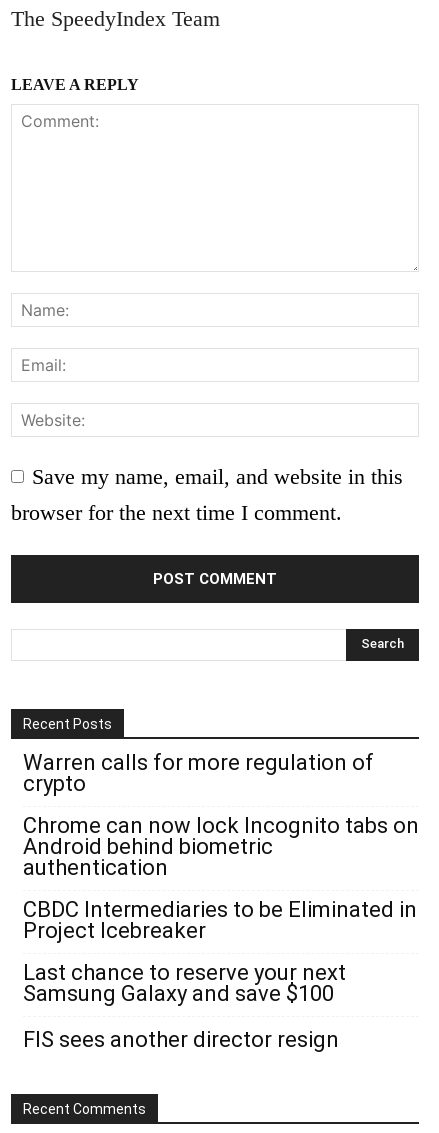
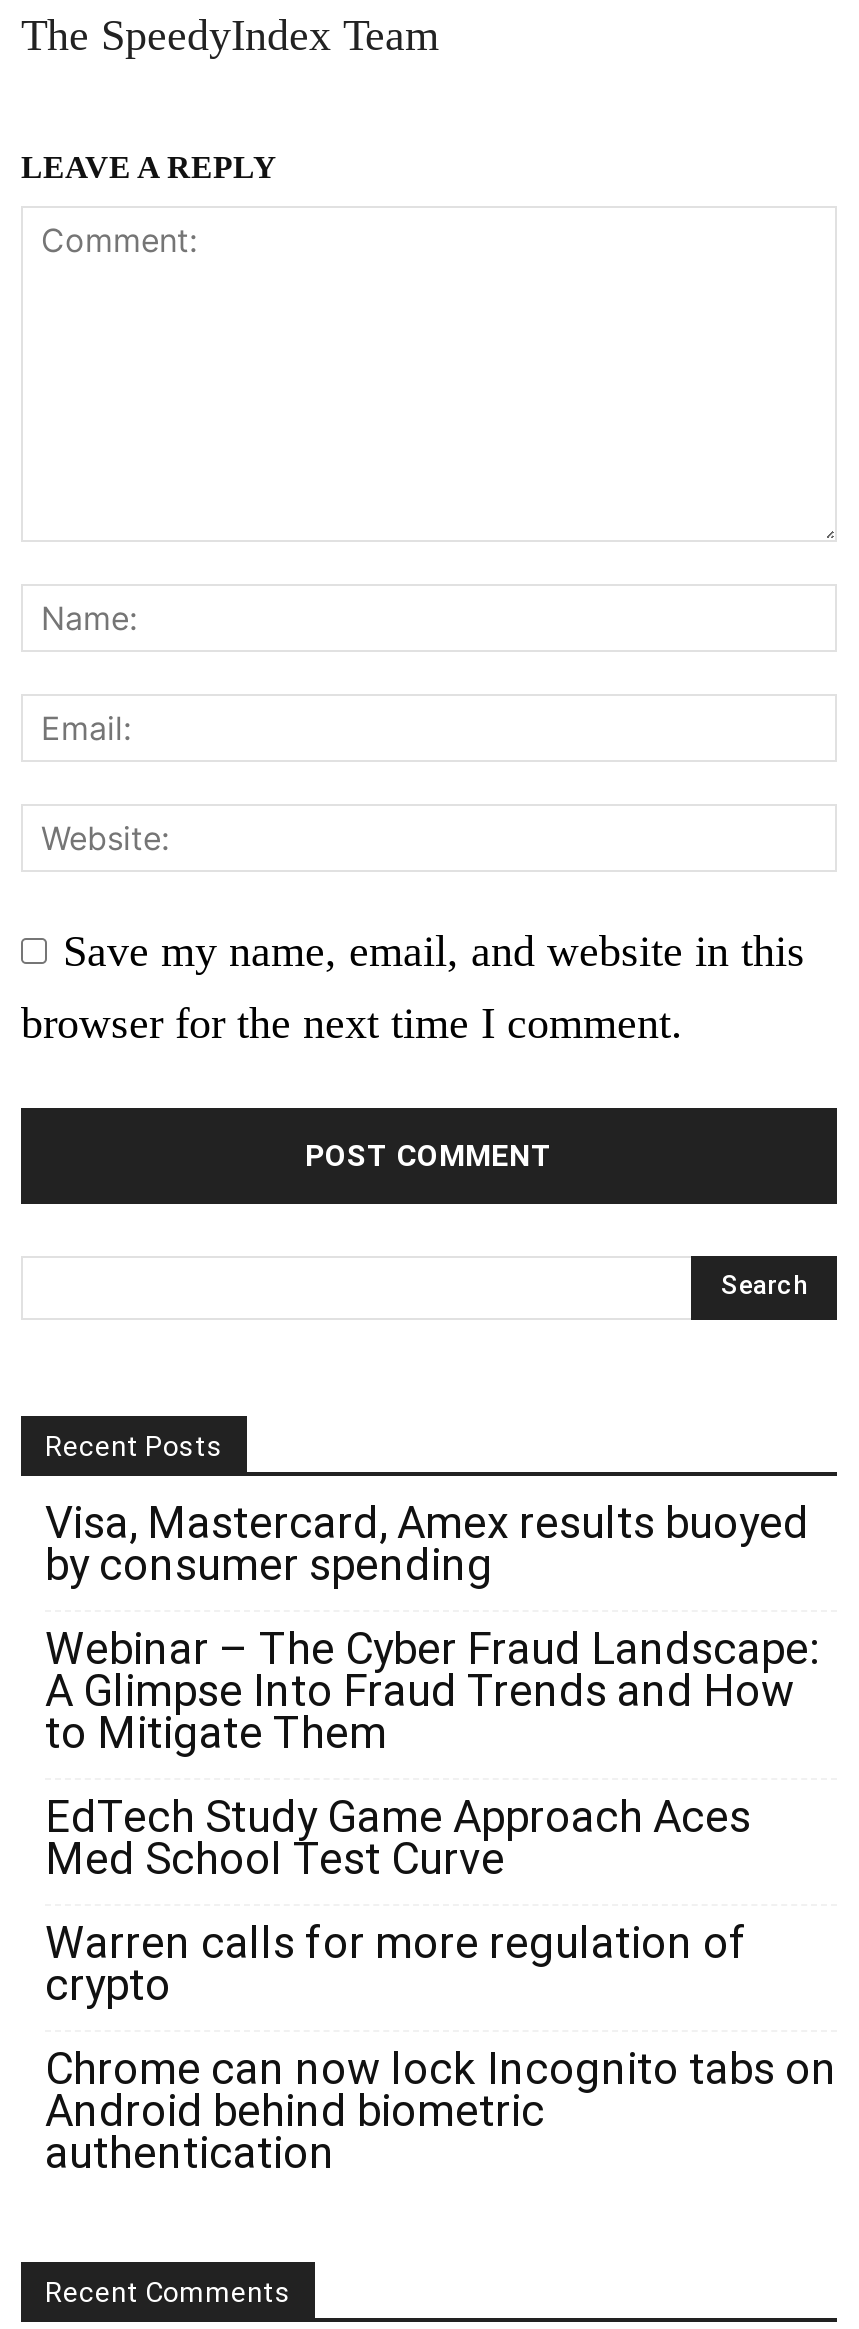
+ Visa, Mastercard, Amex results buoyed
+ by consumer spending
+ Webinar – The Cyber Fraud Landscape:
+ A Glimpse Into Fraud Trends and How
+ to Mitigate Them
+ EdTech Study Game Approach Aces
+ Med School Test Curve

moved down: Warren calls for more regulation of | crypto | Chrome can now lock Incognito tabs on | Android behind biometric | authentication

- CBDC Intermediaries to be Eliminated in
- Project Icebreaker
- Last chance to reserve your next
- Samsung Galaxy and save $100
- FIS sees another director resign
